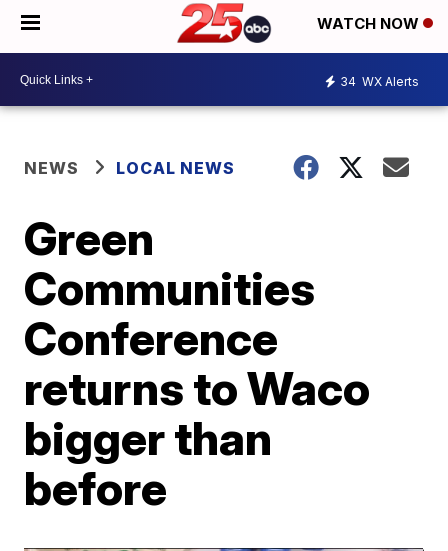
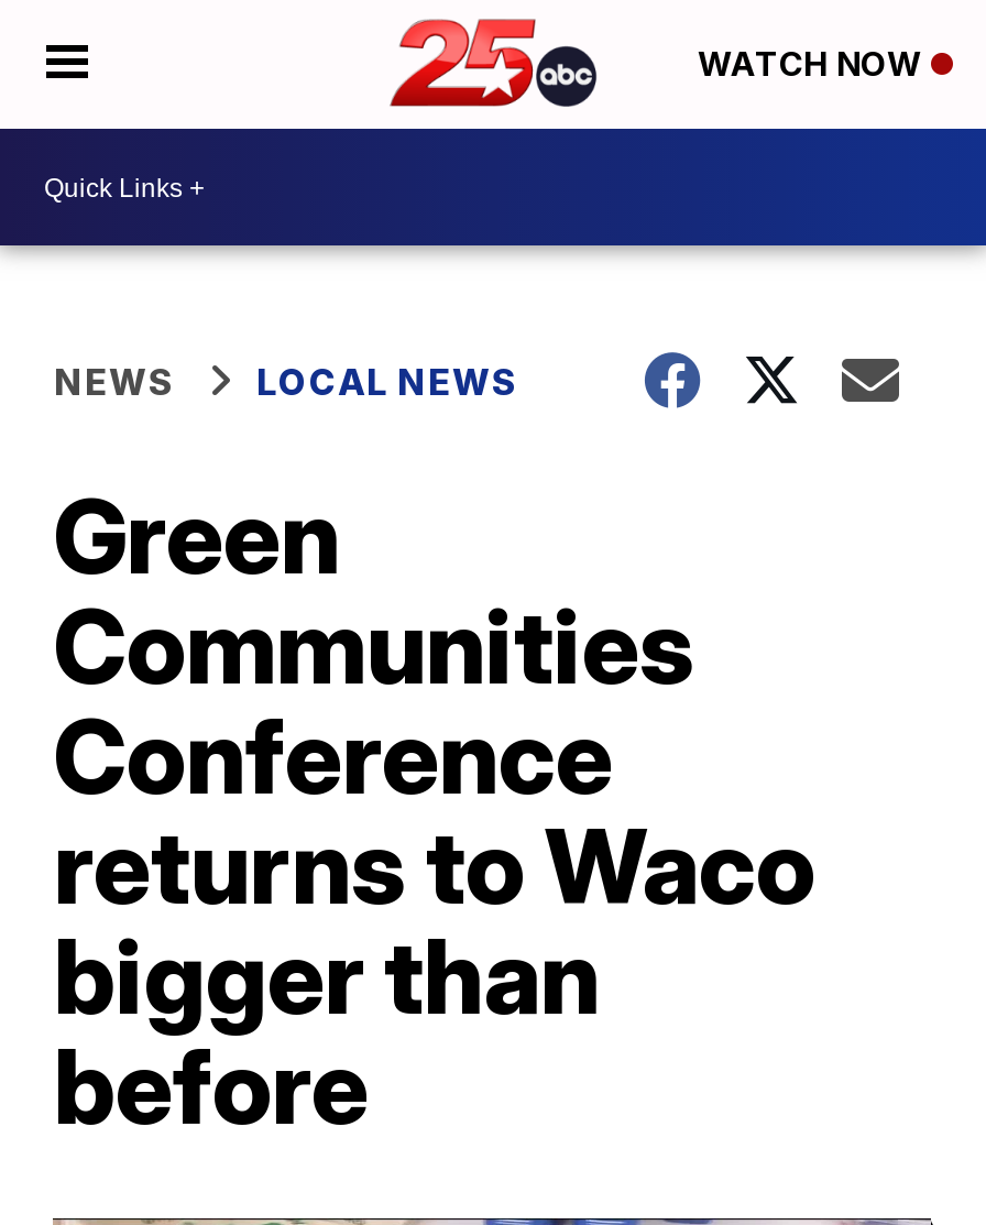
- 34 WX Alerts
